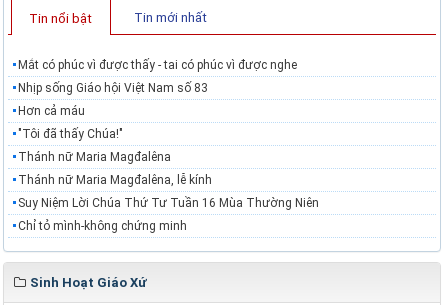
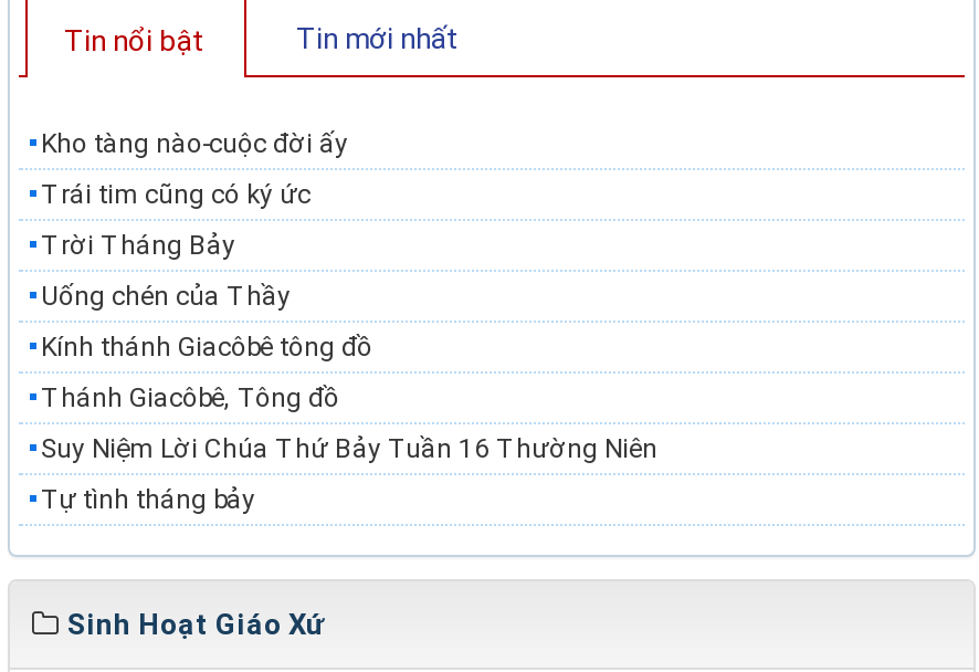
- Mắt có phúc vì được thấy - tai có phúc vì được nghe
+ Kho tàng nào-cuộc đời ấy

- Nhịp sống Giáo hội Việt Nam số 83
+ Trái tim cũng có ký ức

- Hơn cả máu
+ Trời Tháng Bảy

- "Tôi đã thấy Chúa!"
+ Uống chén của Thầy

- Thánh nữ Maria Magđalêna
+ Kính thánh Giacôbê tông đồ

- Thánh nữ Maria Magđalêna, lễ kính
+ Thánh Giacôbê, Tông đồ

- Suy Niệm Lời Chúa Thứ Tư Tuần 16 Mùa Thường Niên
+ Suy Niệm Lời Chúa Thứ Bảy Tuần 16 Thường Niên

- Chỉ tỏ mình-không chứng minh
+ Tự tình tháng bảy
